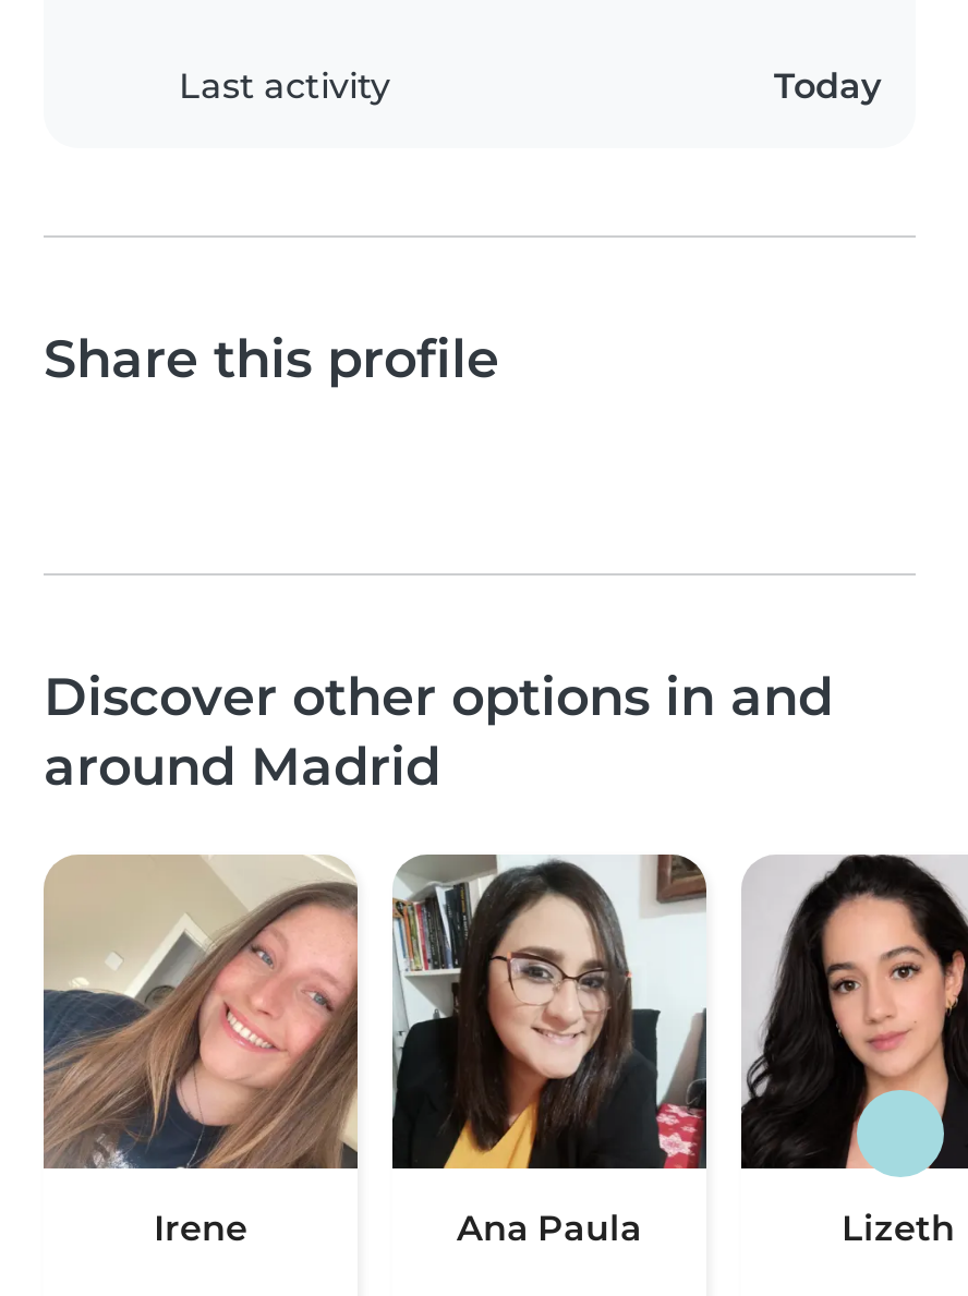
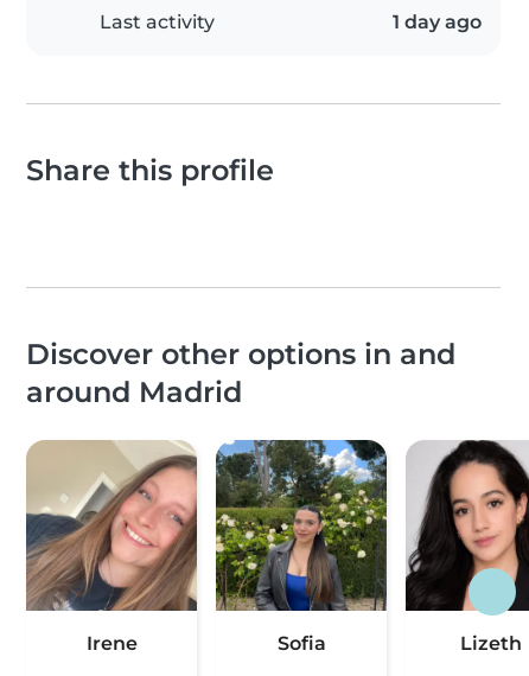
- Today
+ 1 day ago

- [image]
- Ana Paula
+ [image]
+ Sofia
